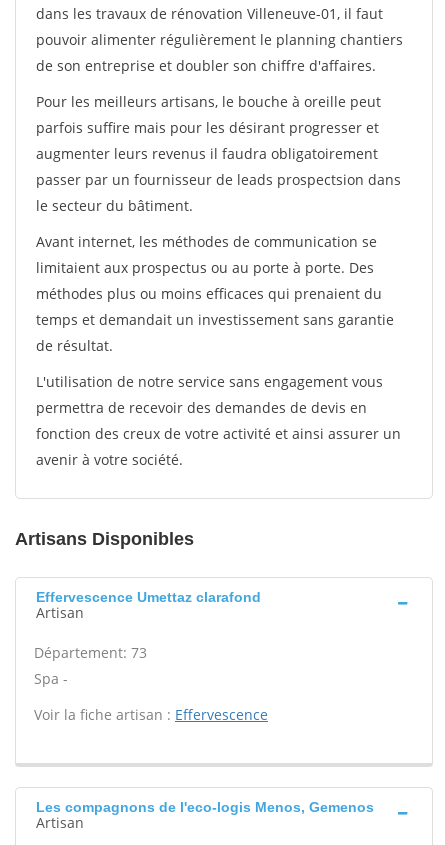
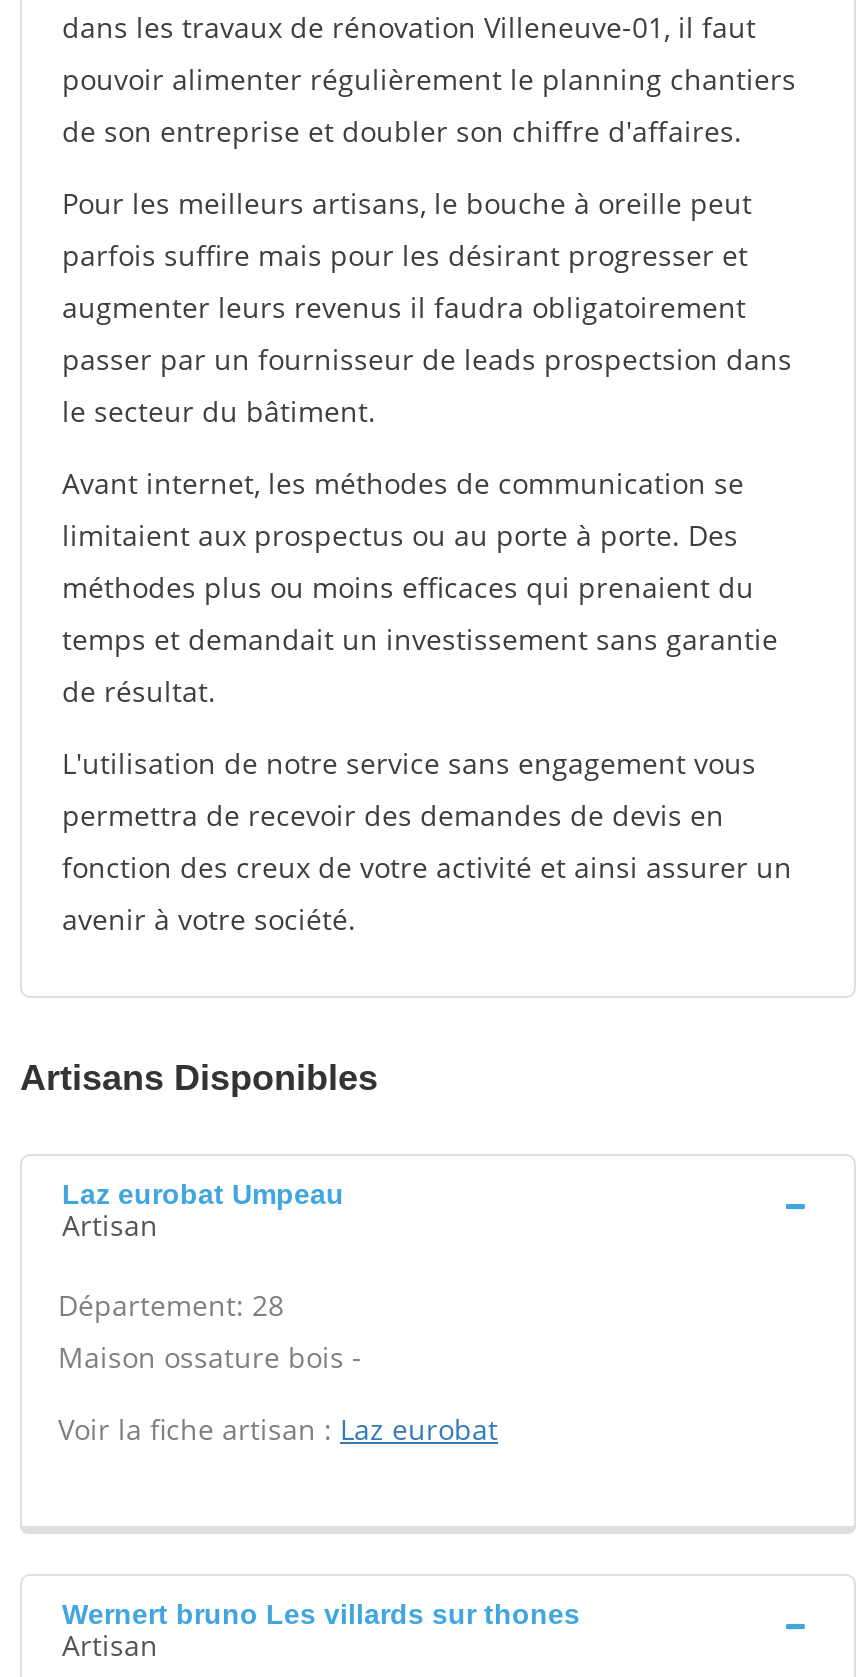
- Effervescence Umettaz clarafond
+ Laz eurobat Umpeau

- Département: 73
- Spa -
+ Département: 28
+ Maison ossature bois -

- Voir la fiche artisan : Effervescence
+ Voir la fiche artisan : Laz eurobat

- Les compagnons de l'eco-logis Menos, Gemenos
+ Wernert bruno Les villards sur thones
